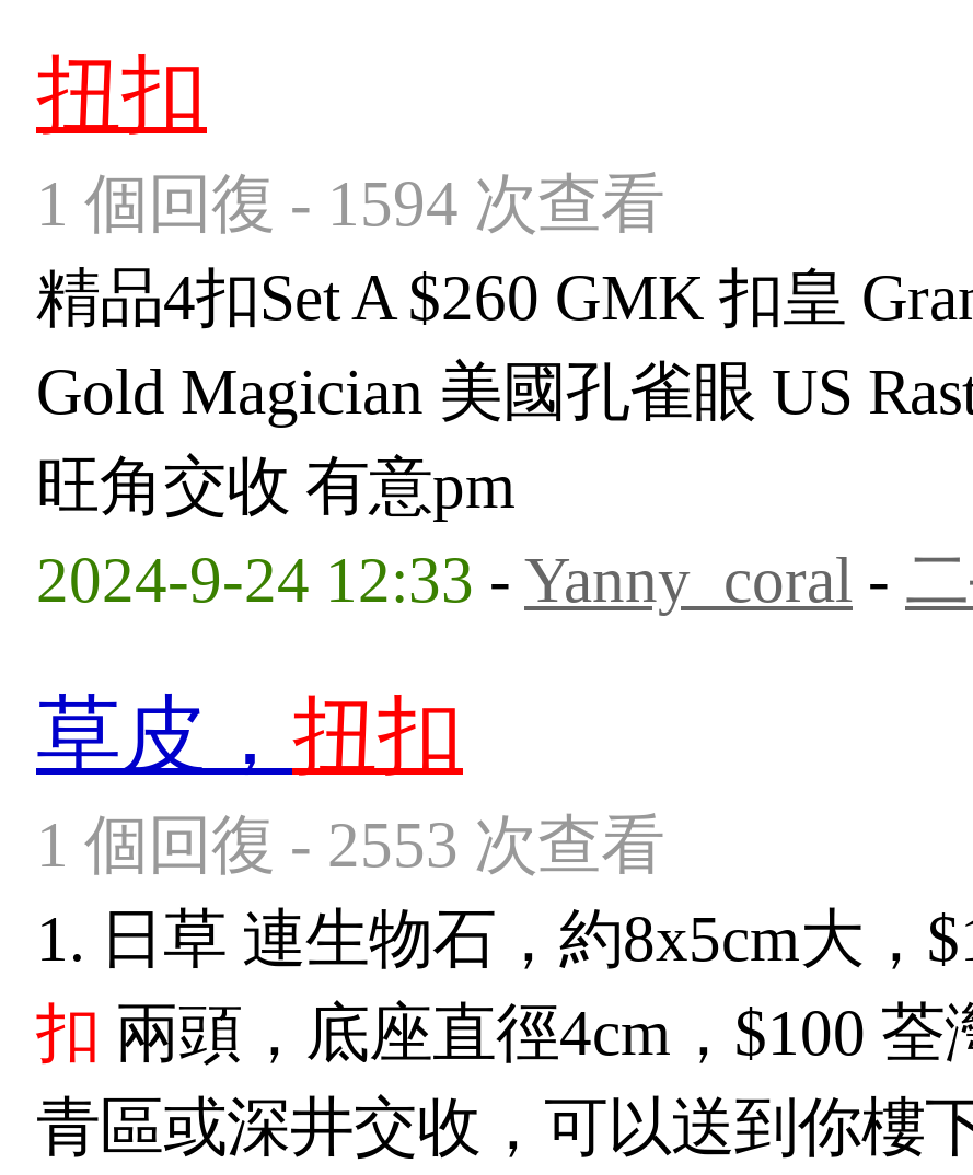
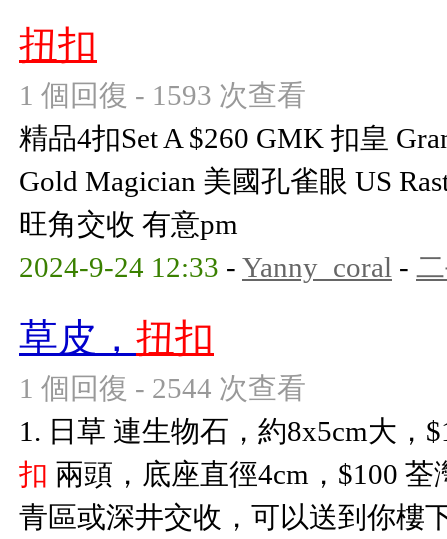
- 1 個回復 - 1594 次查看
+ 1 個回復 - 1593 次查看

- 1 個回復 - 2553 次查看
+ 1 個回復 - 2544 次查看
